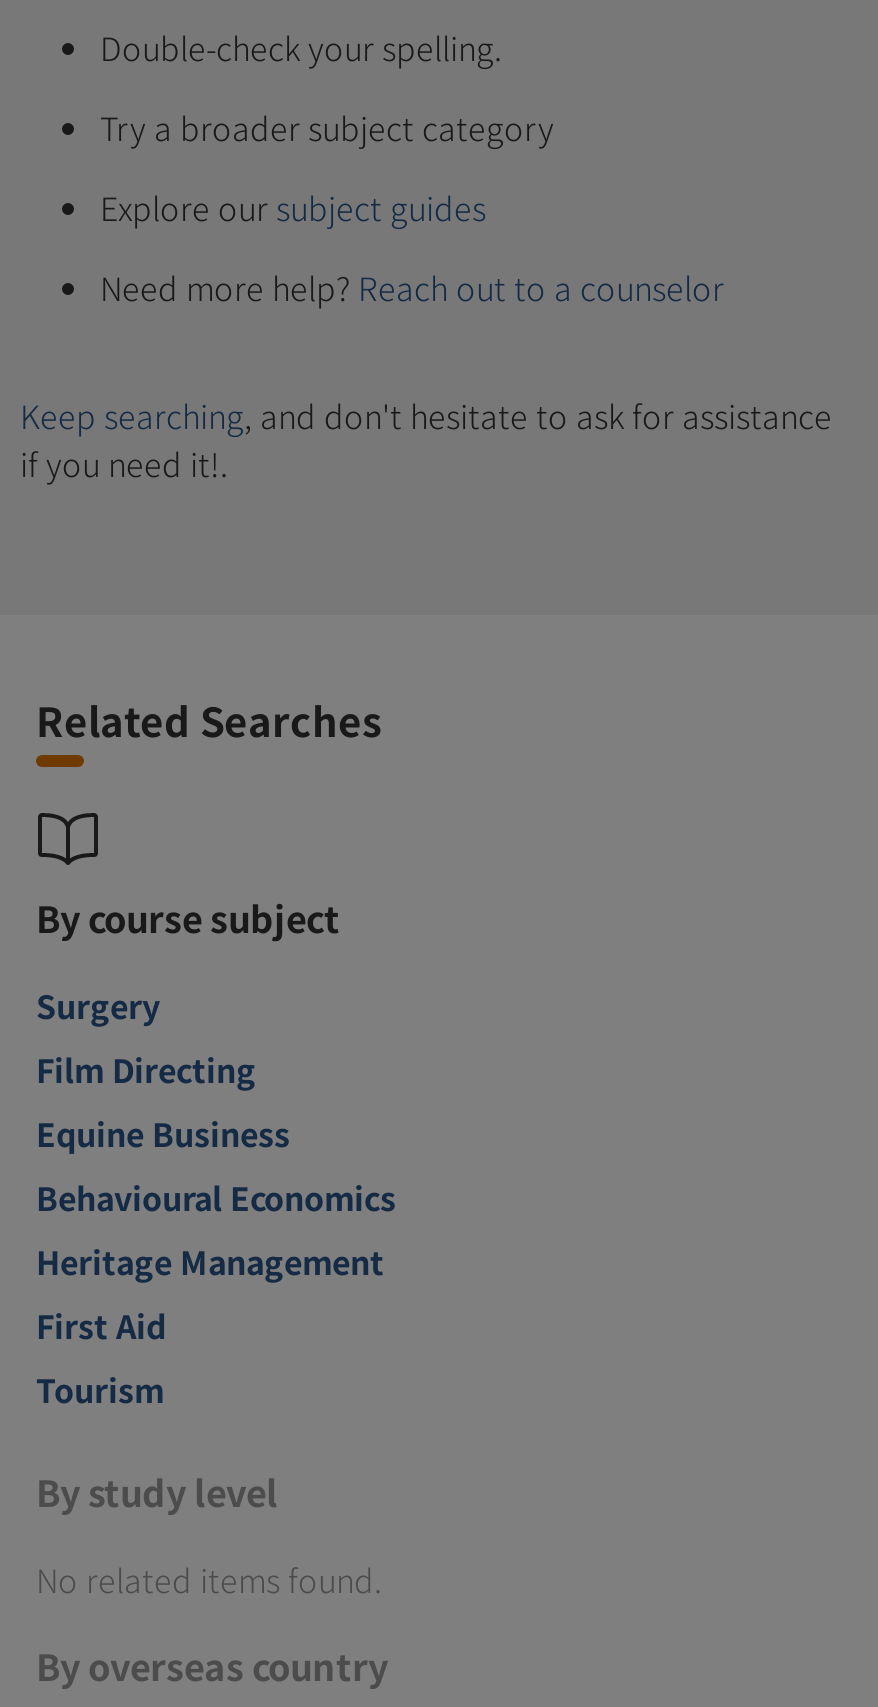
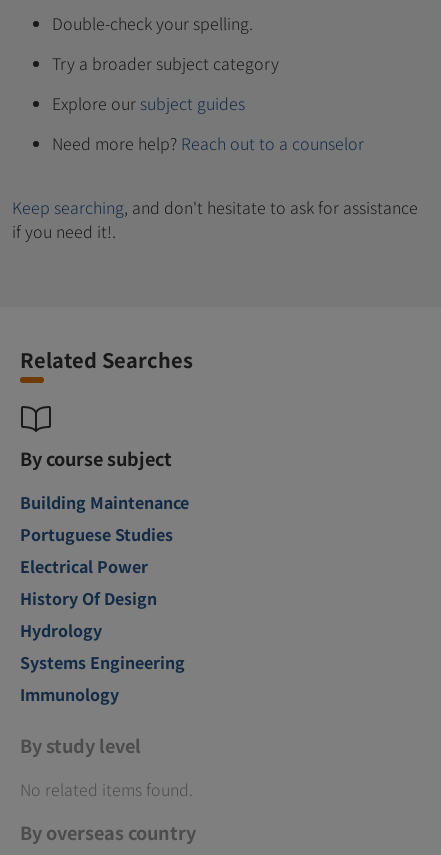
- Surgery
- Film Directing
- Equine Business
- Behavioural Economics
- Heritage Management
- First Aid
- Tourism
+ Building Maintenance
+ Portuguese Studies
+ Electrical Power
+ History Of Design
+ Hydrology
+ Systems Engineering
+ Immunology
